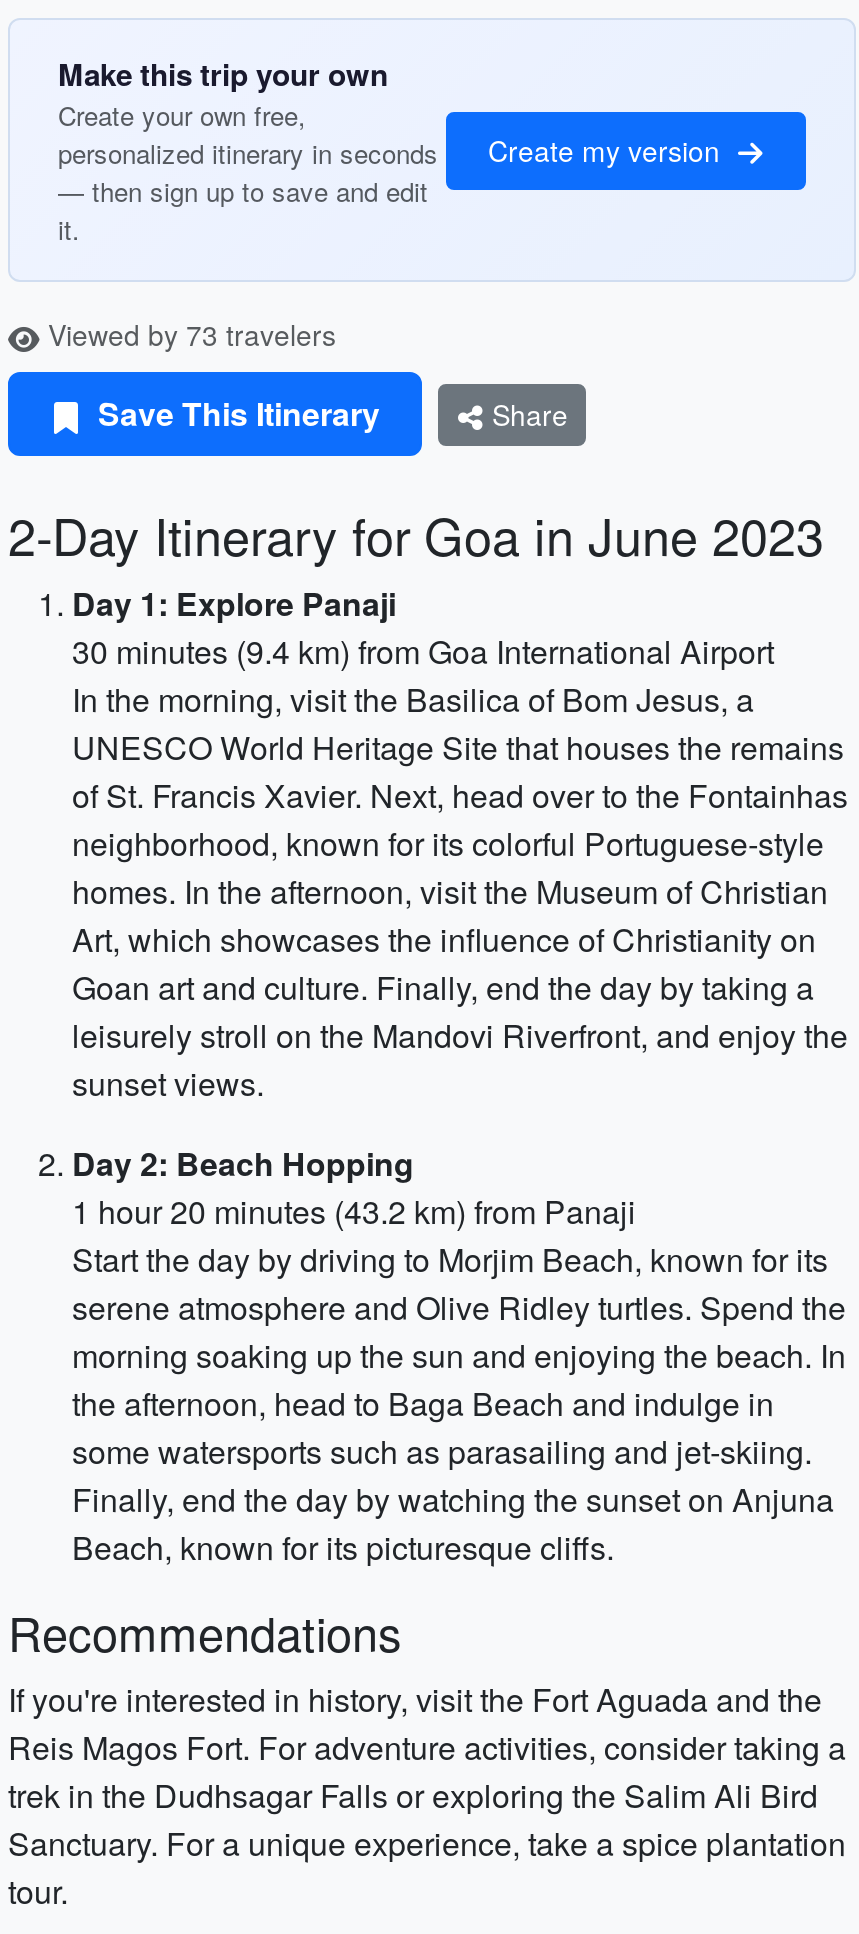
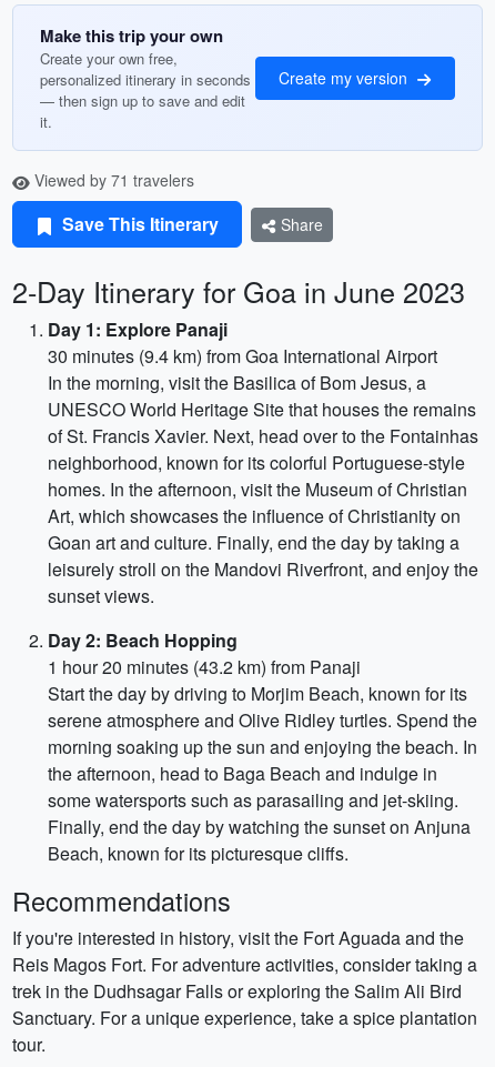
- Viewed by 73 travelers
+ Viewed by 71 travelers
